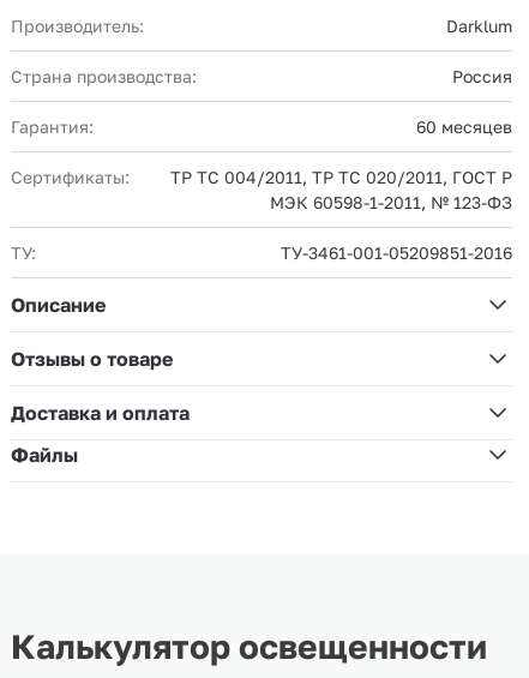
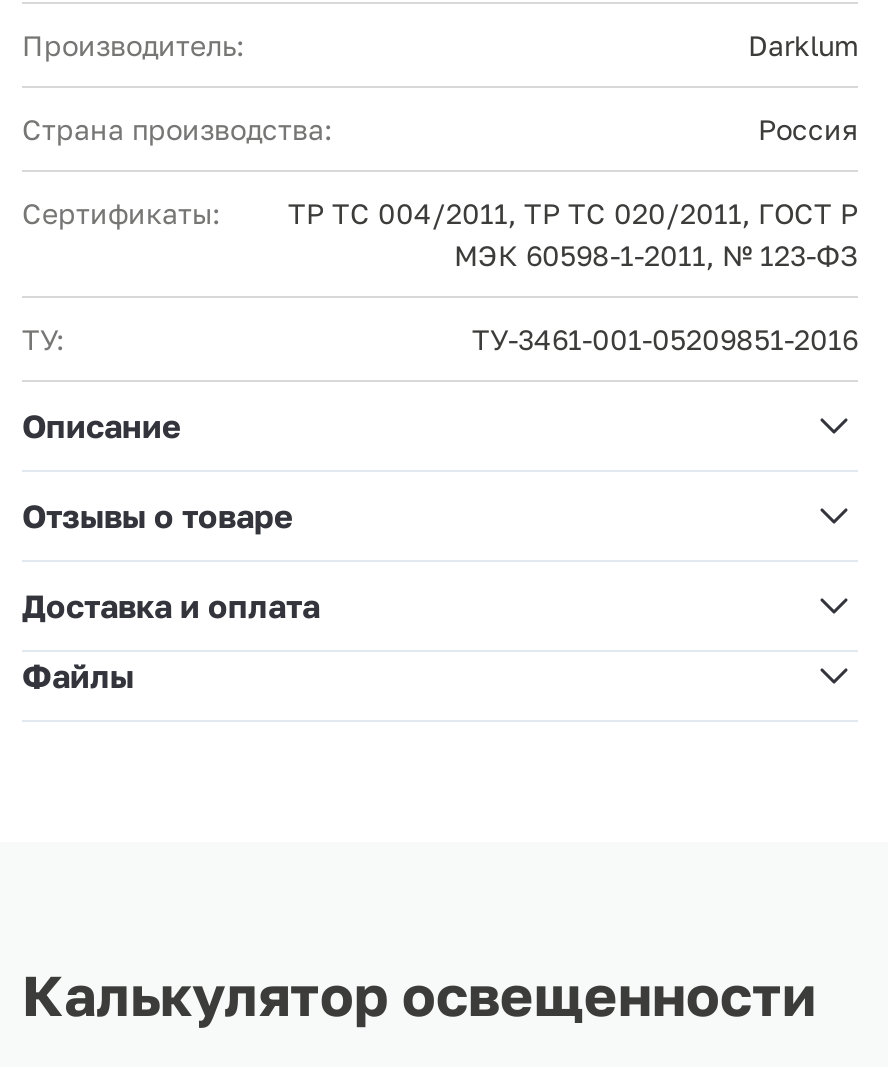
- Гарантия:
- 60 месяцев
